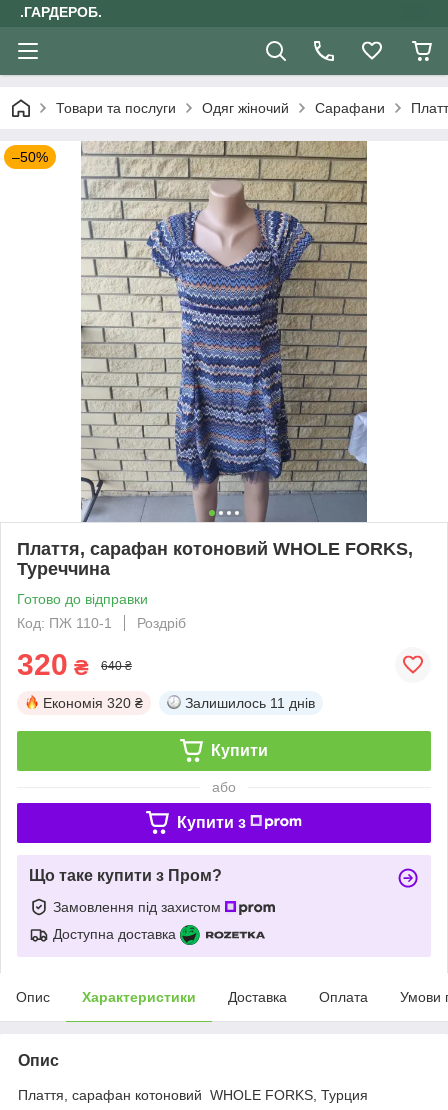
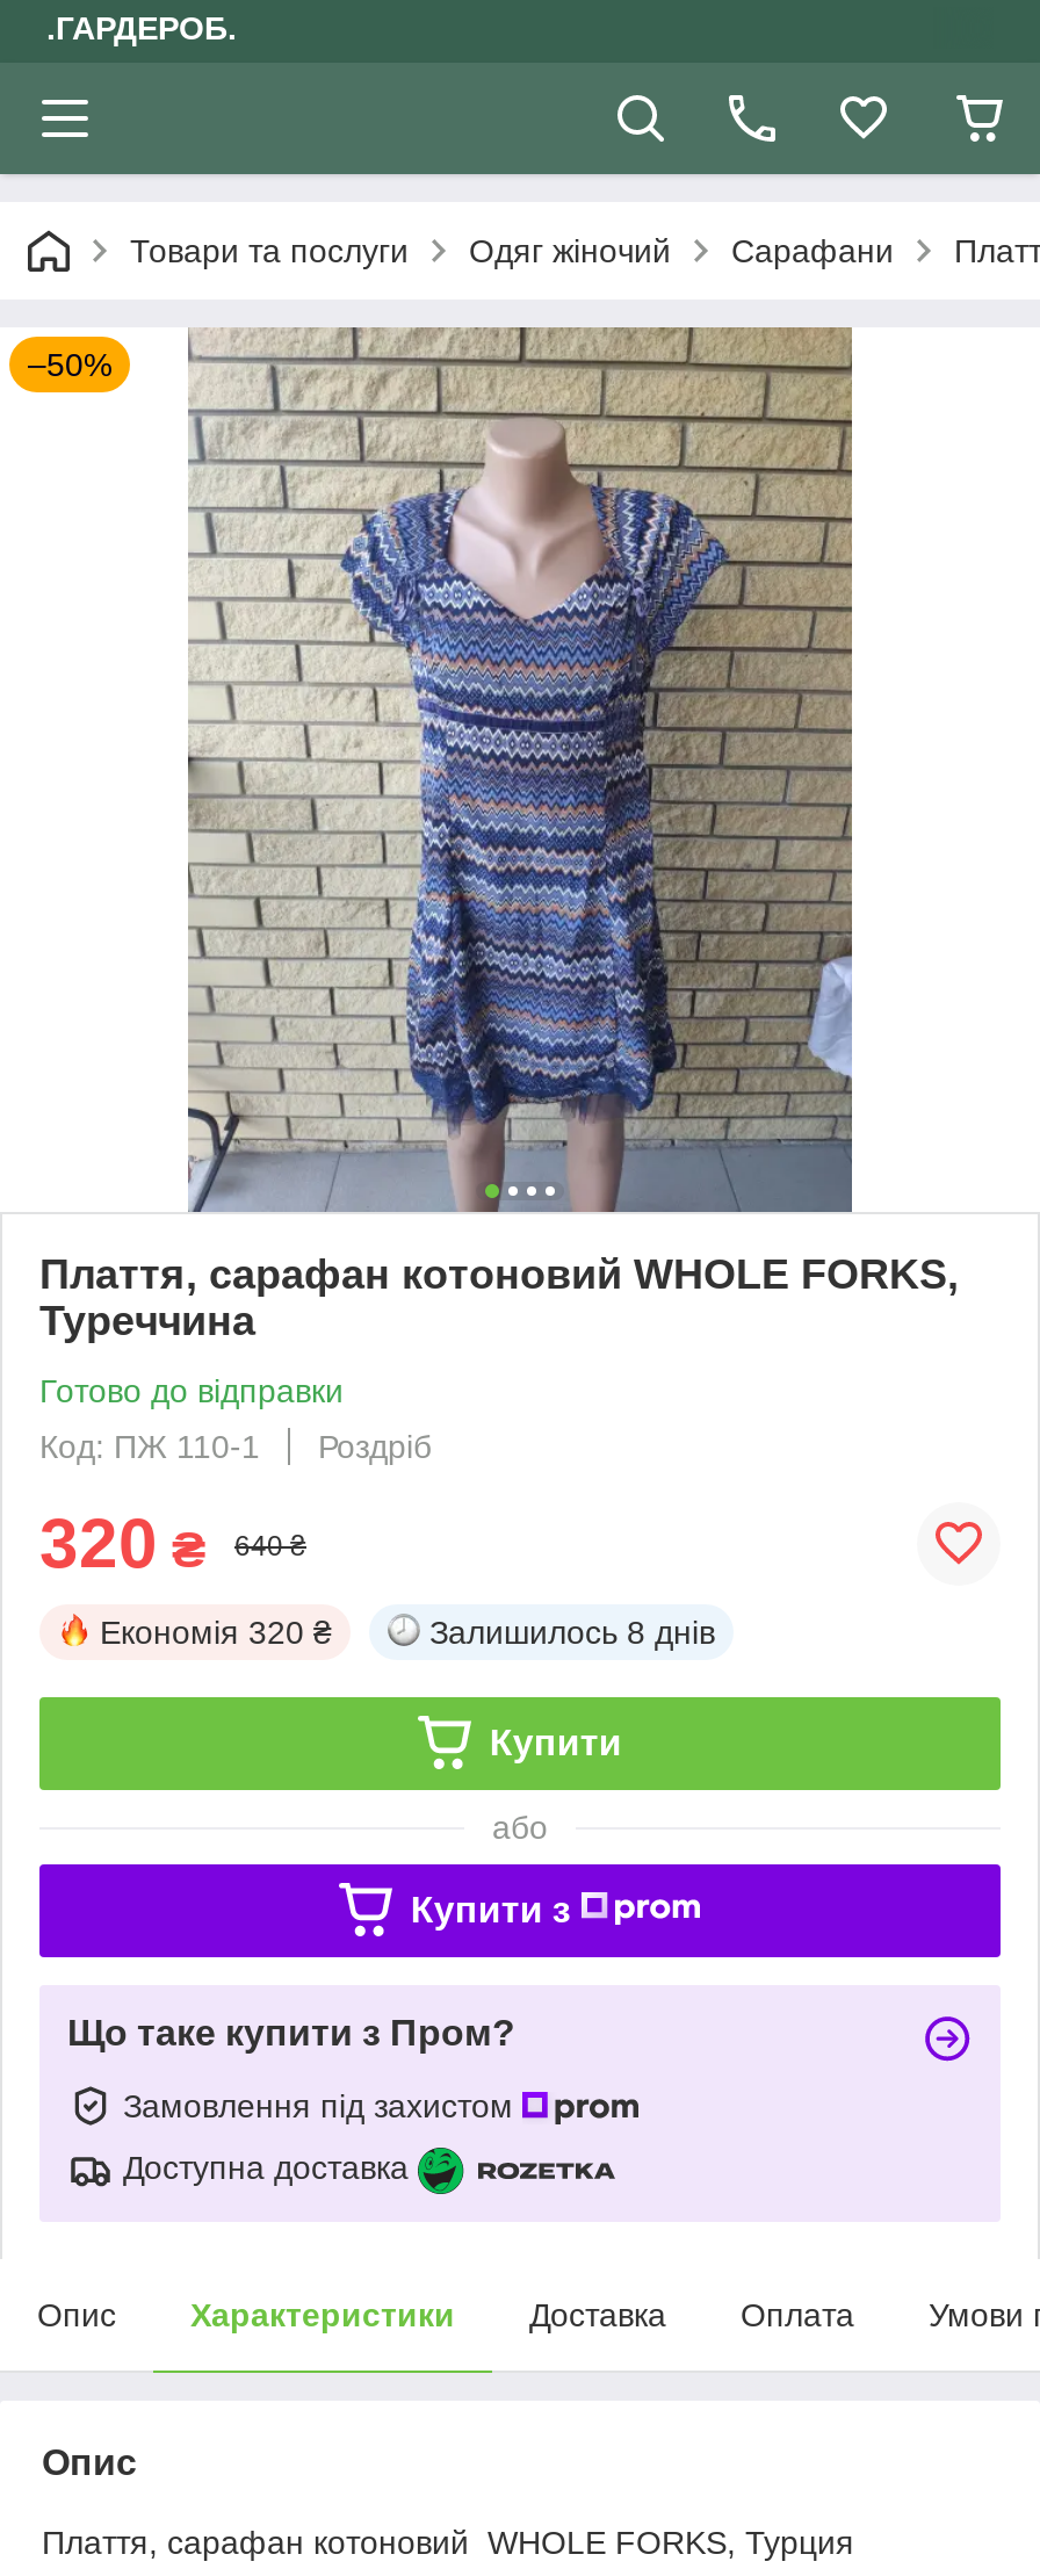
- Залишилось 11 днів
+ Залишилось 8 днів
